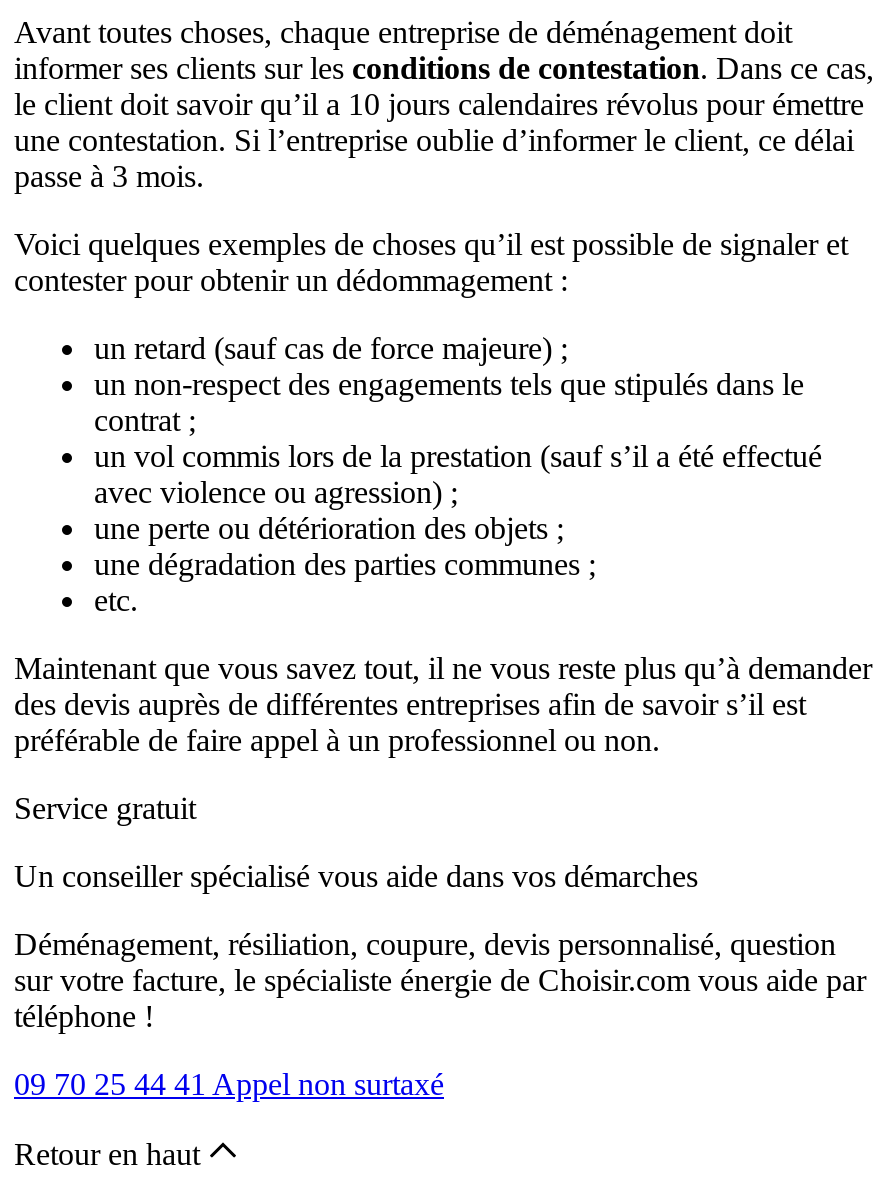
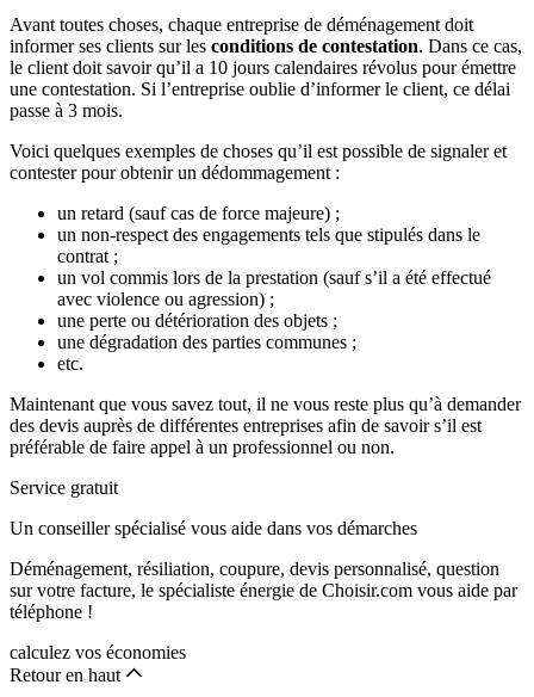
- 09 70 25 44 41 Appel non surtaxé
+ calculez vos économies
